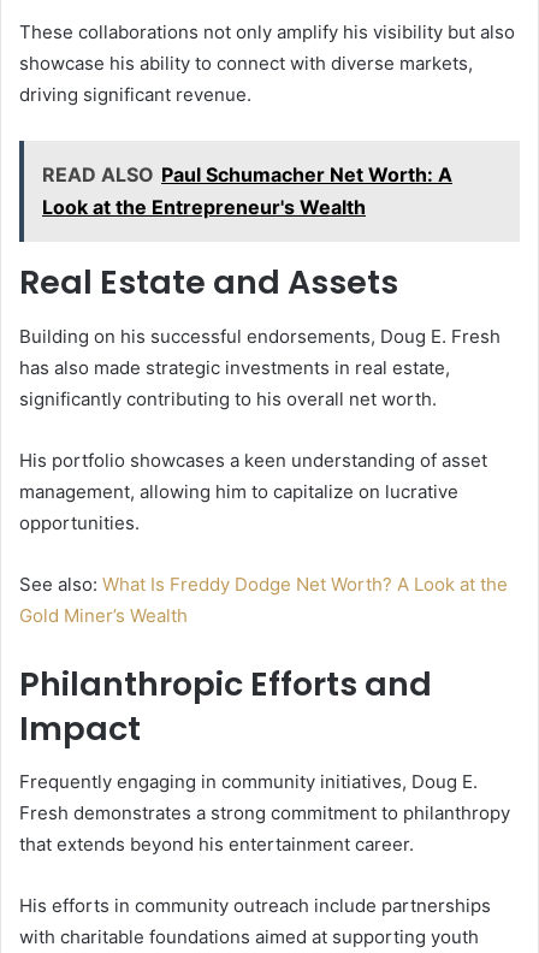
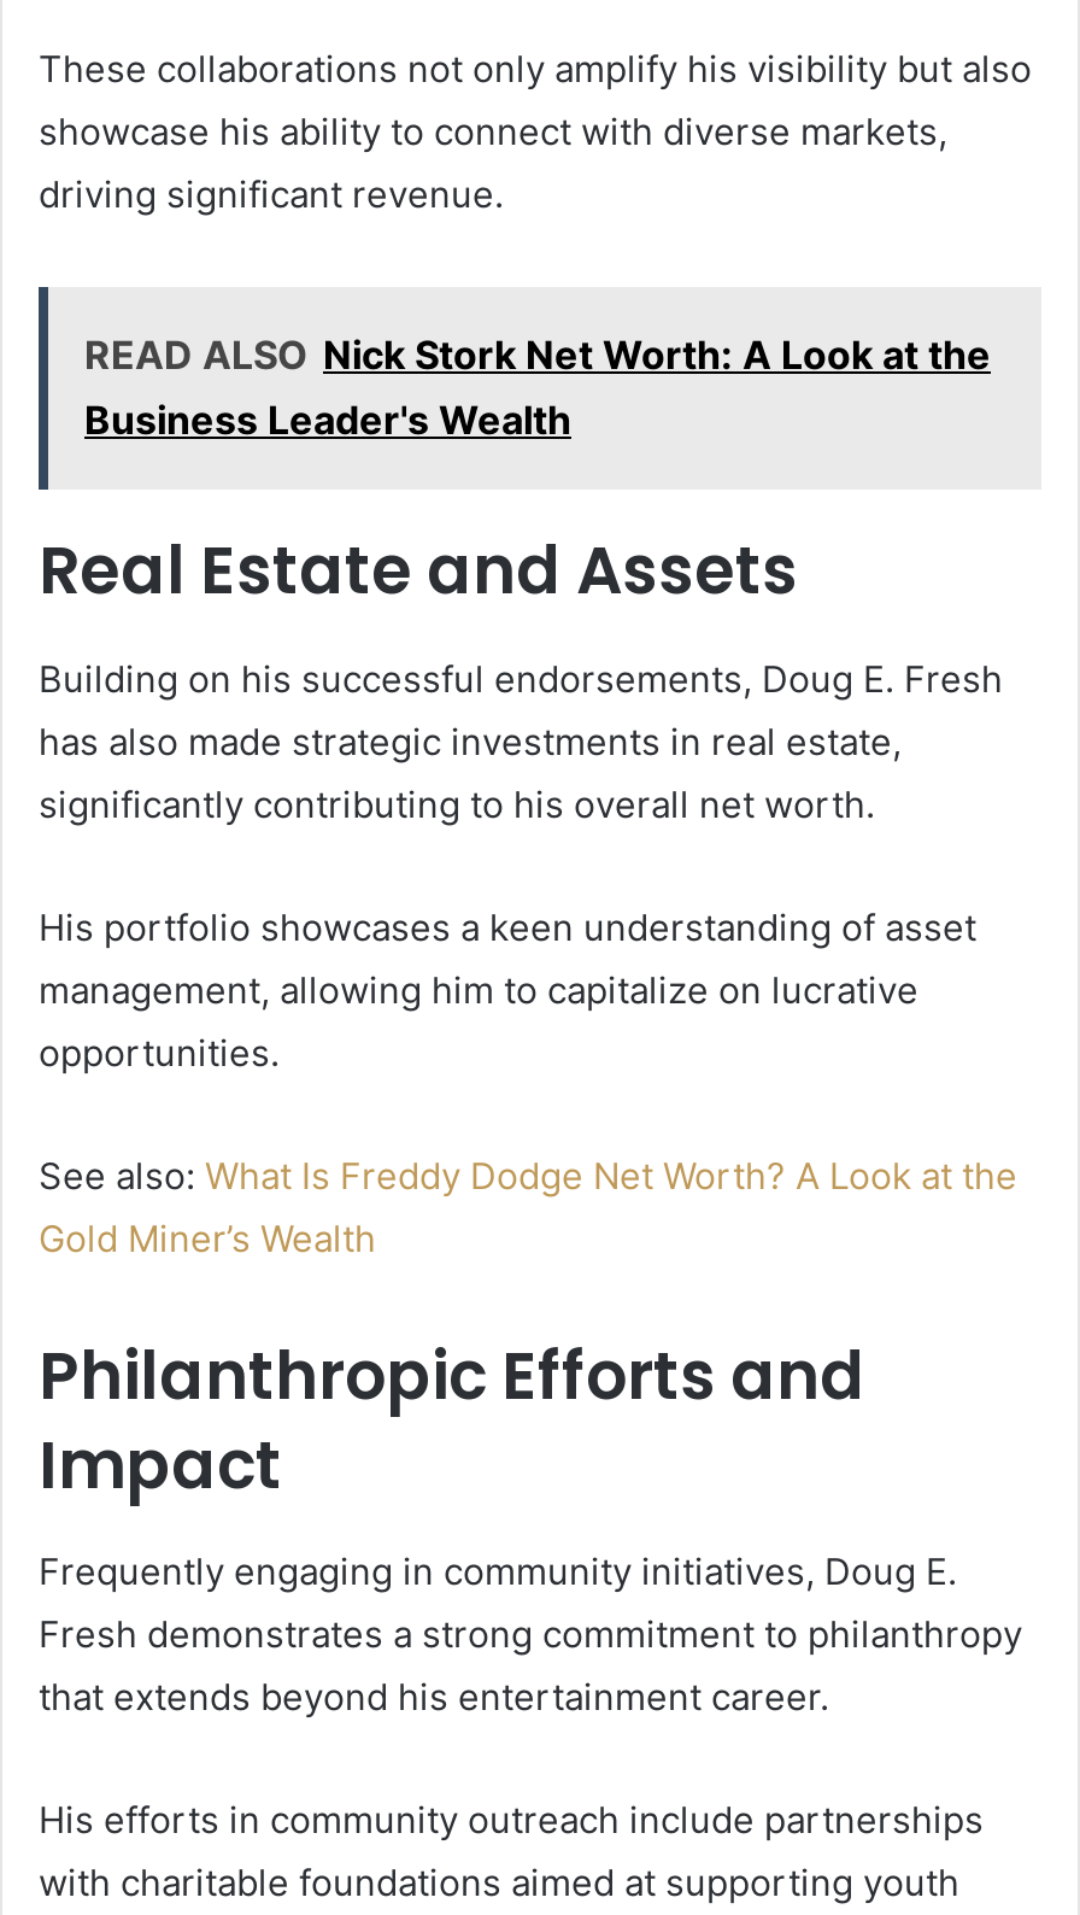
- READ ALSO Paul Schumacher Net Worth: A
- Look at the Entrepreneur's Wealth
+ READ ALSO Nick Stork Net Worth: A Look at the
+ Business Leader's Wealth
